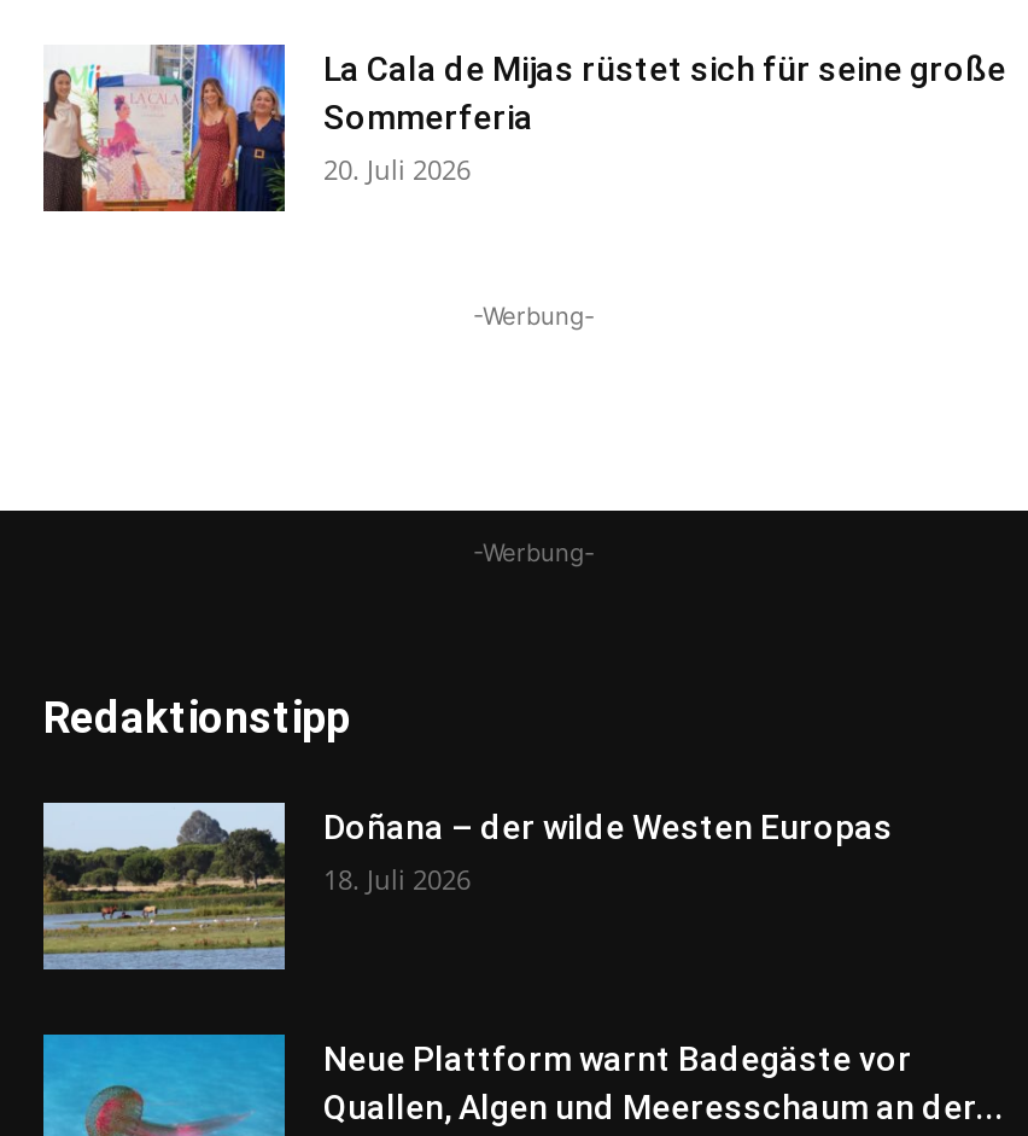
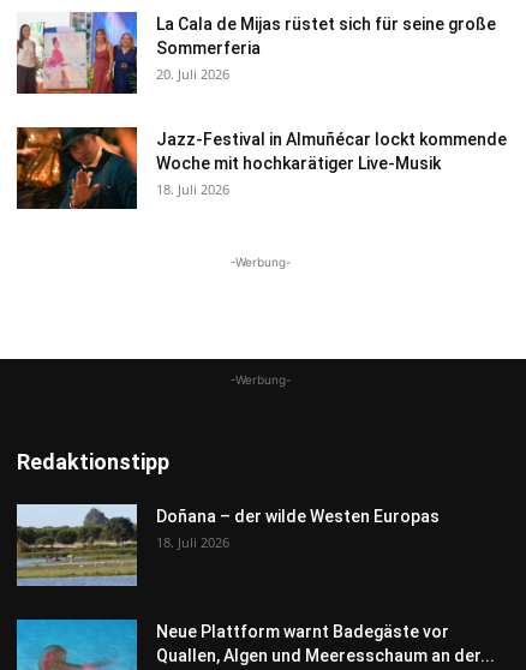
+ [image]
+ Jazz-Festival in Almuñécar lockt kommende
+ Woche mit hochkarätiger Live-Musik
+ 18. Juli 2026
